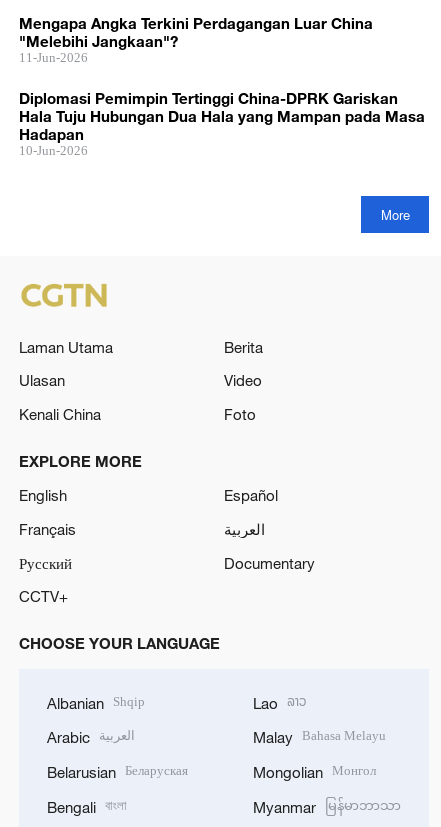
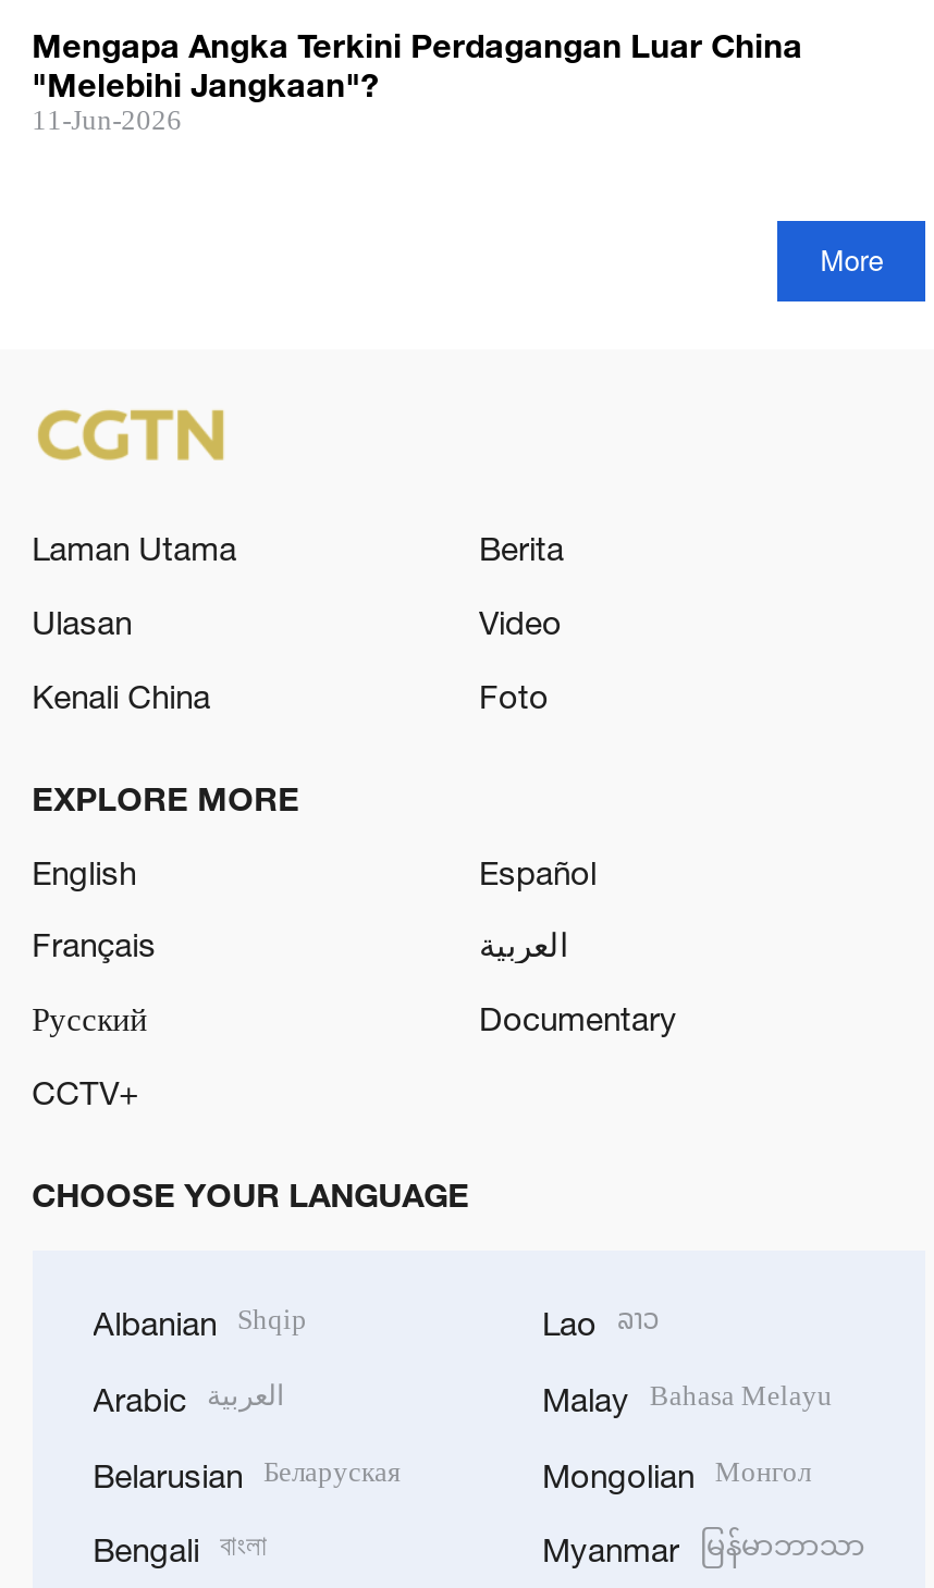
- Diplomasi Pemimpin Tertinggi China-DPRK Gariskan
- Hala Tuju Hubungan Dua Hala yang Mampan pada Masa
- Hadapan
- 10-Jun-2026
